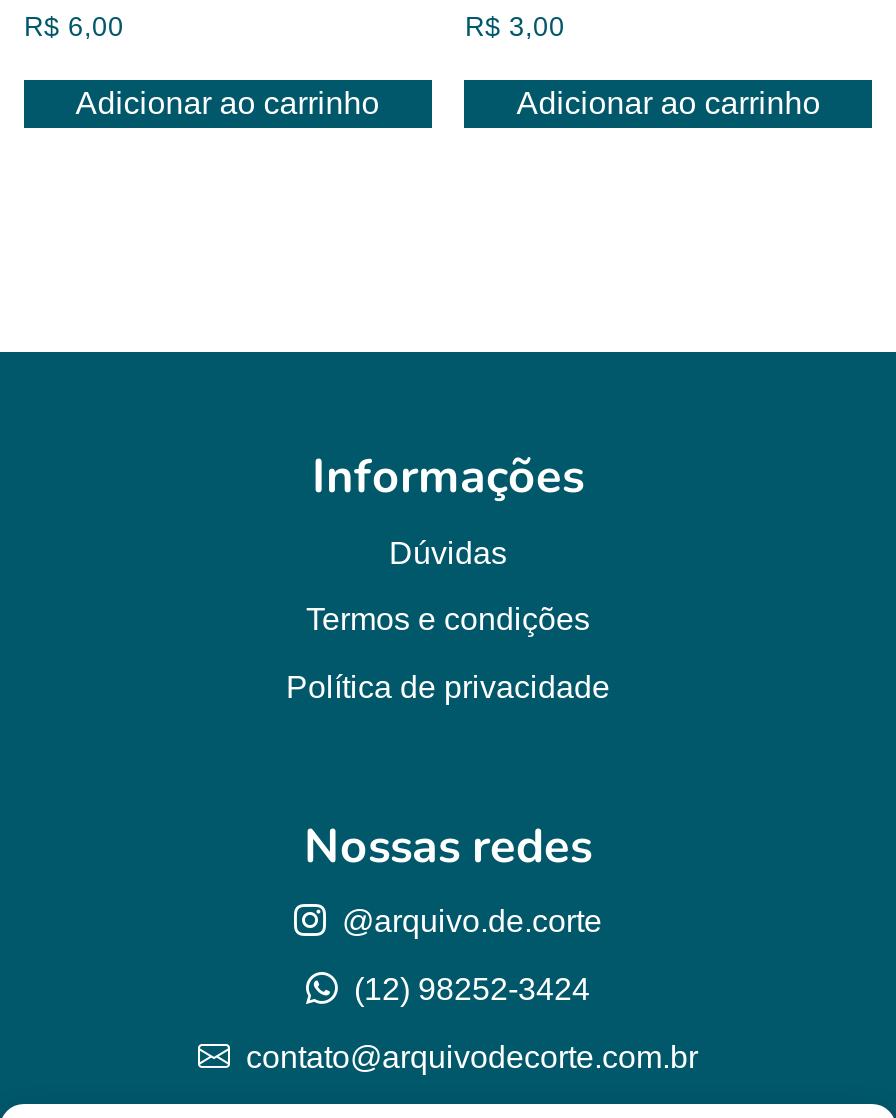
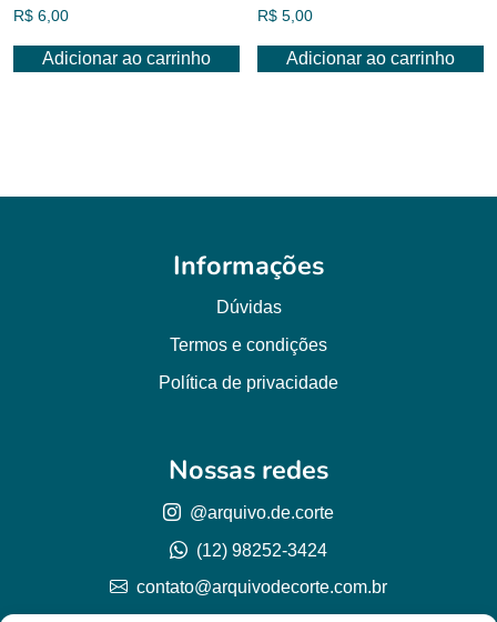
- R$3,00
+ R$5,00
